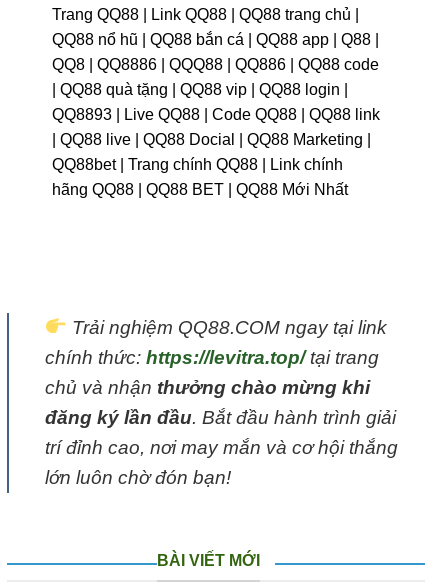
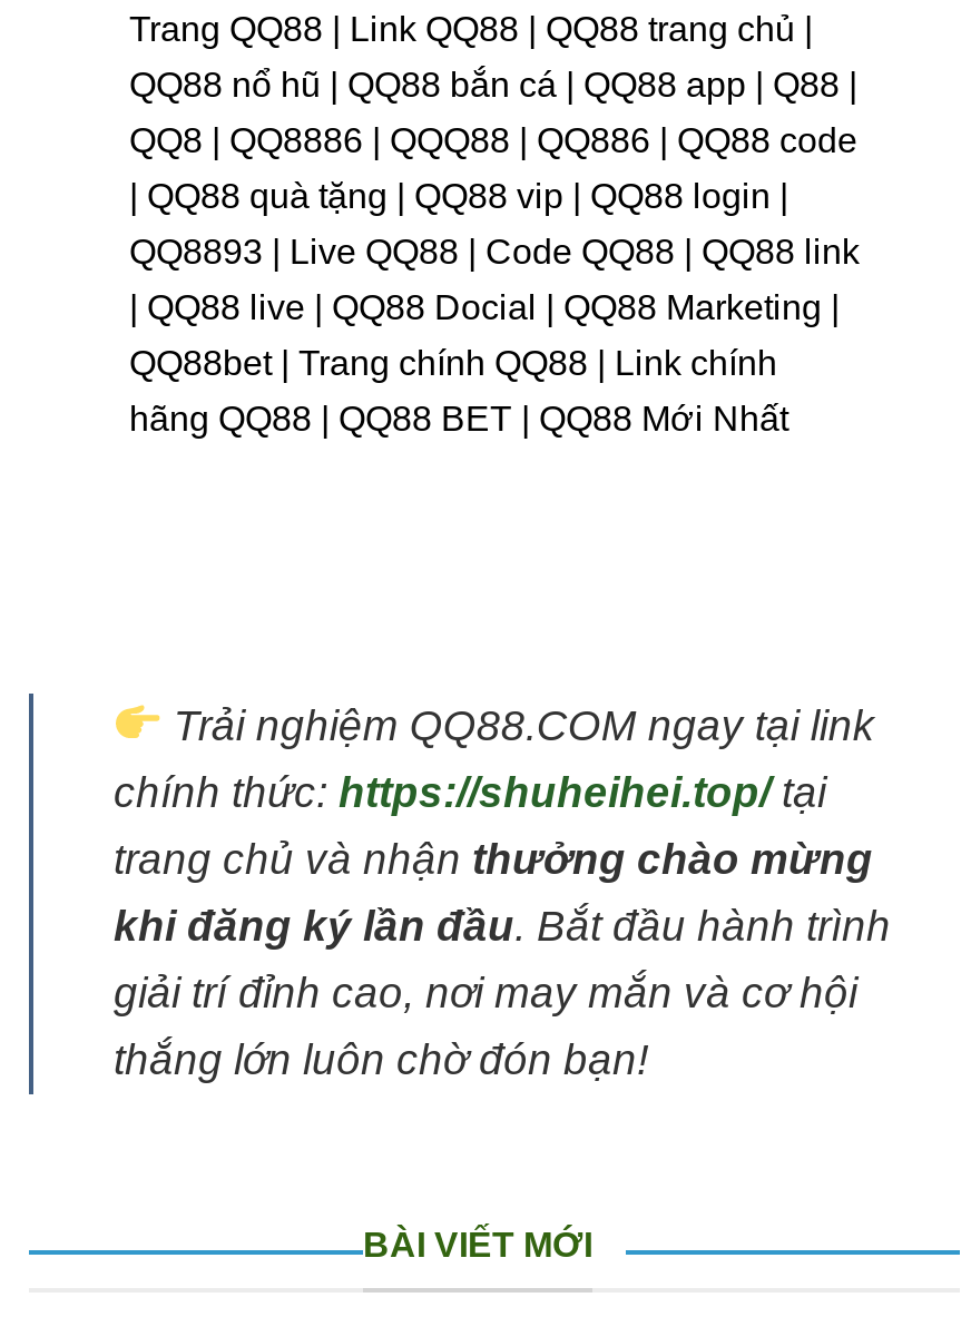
- chính thức: https://levitra.top/ tại trang
- chủ và nhận thưởng chào mừng khi
- đăng ký lần đầu. Bắt đầu hành trình giải
- trí đỉnh cao, nơi may mắn và cơ hội thắng
- lớn luôn chờ đón bạn!
+ chính thức: https://shuheihei.top/ tại
+ trang chủ và nhận thưởng chào mừng
+ khi đăng ký lần đầu. Bắt đầu hành trình
+ giải trí đỉnh cao, nơi may mắn và cơ hội
+ thắng lớn luôn chờ đón bạn!
